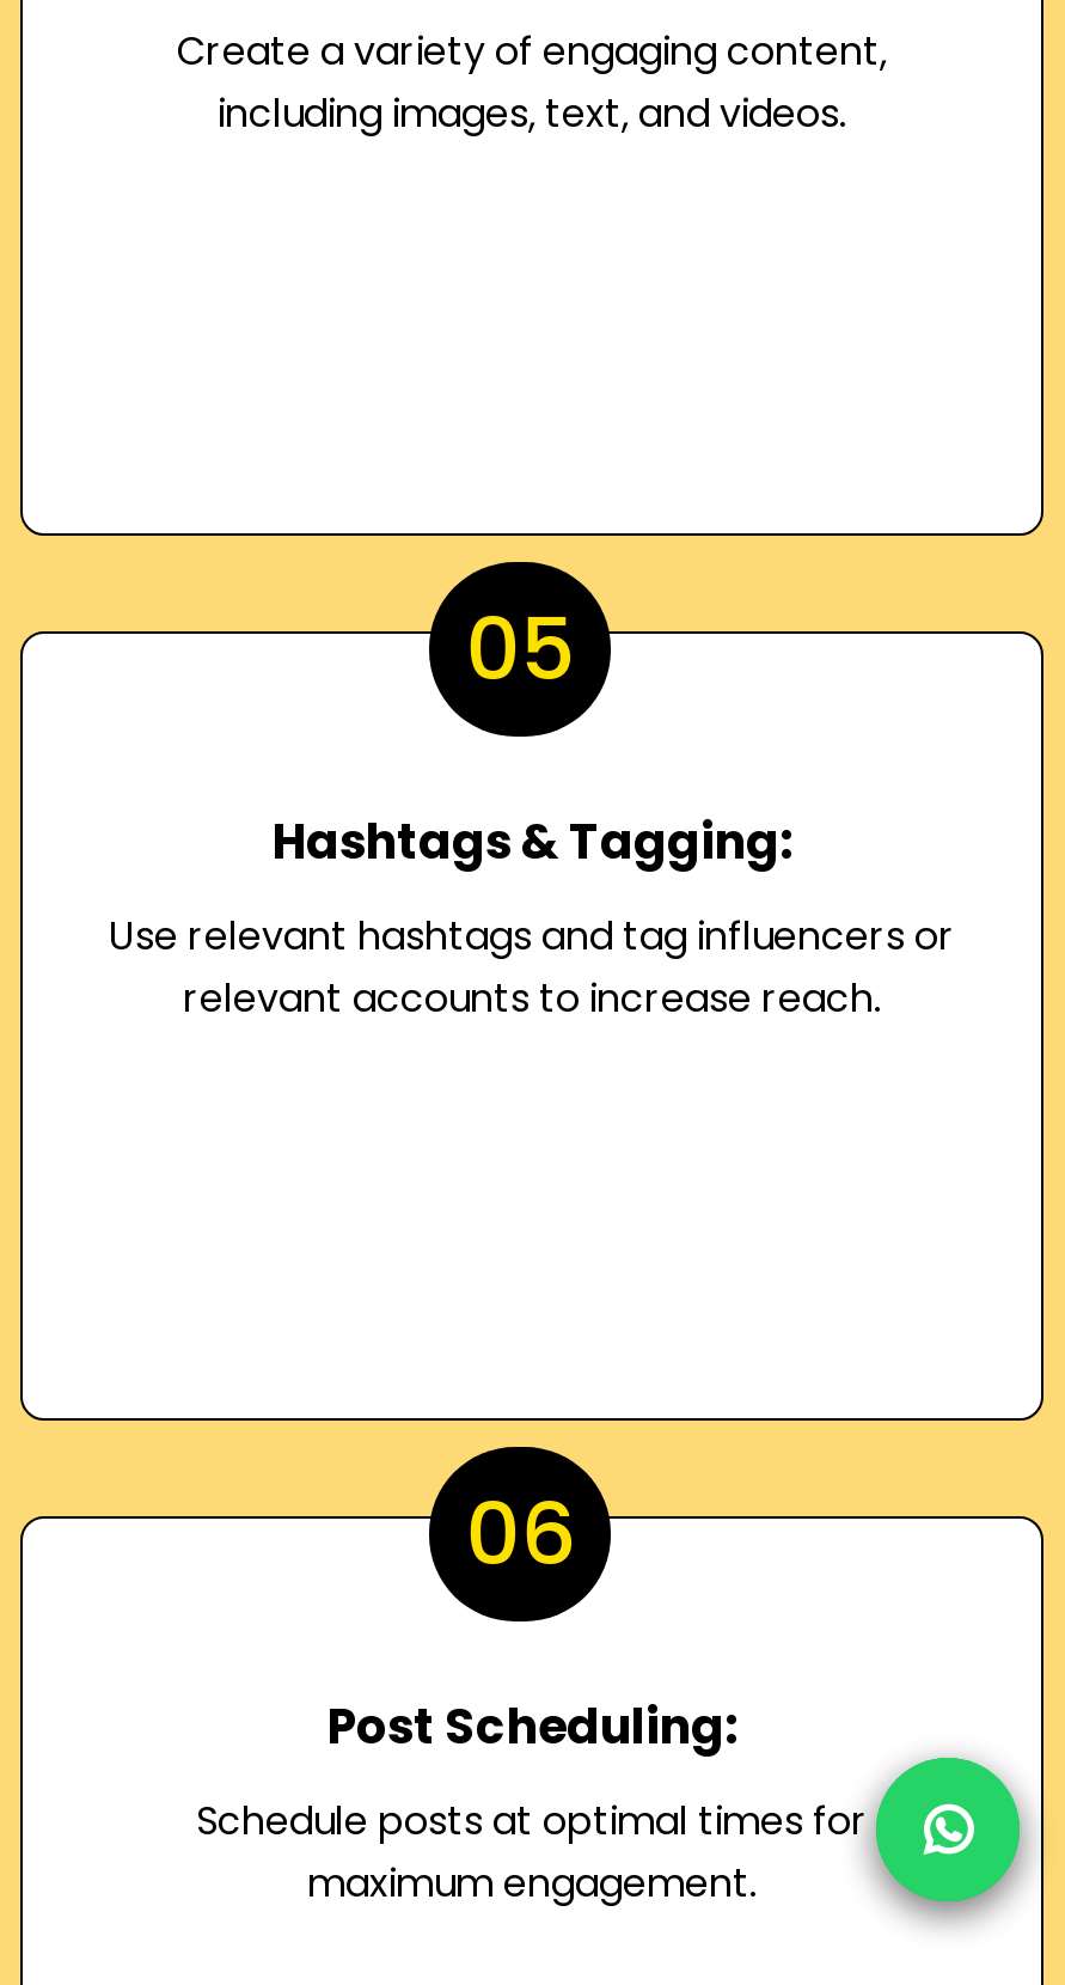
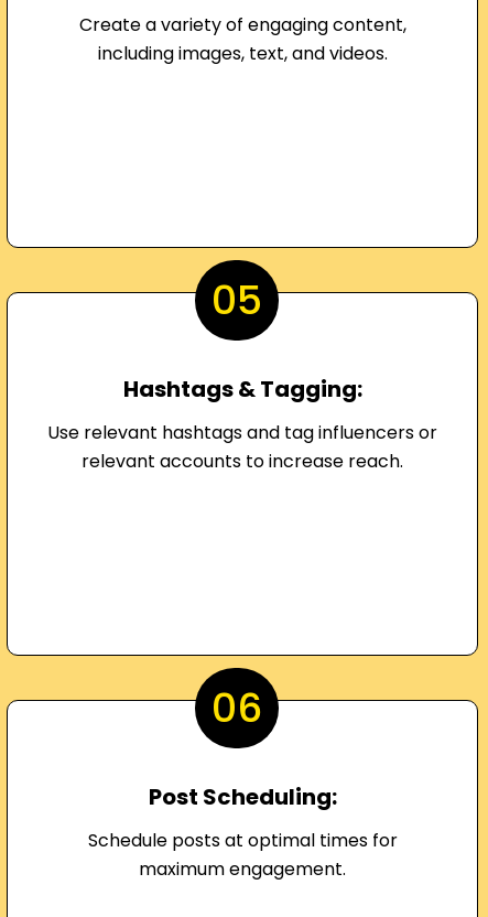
- [image]
